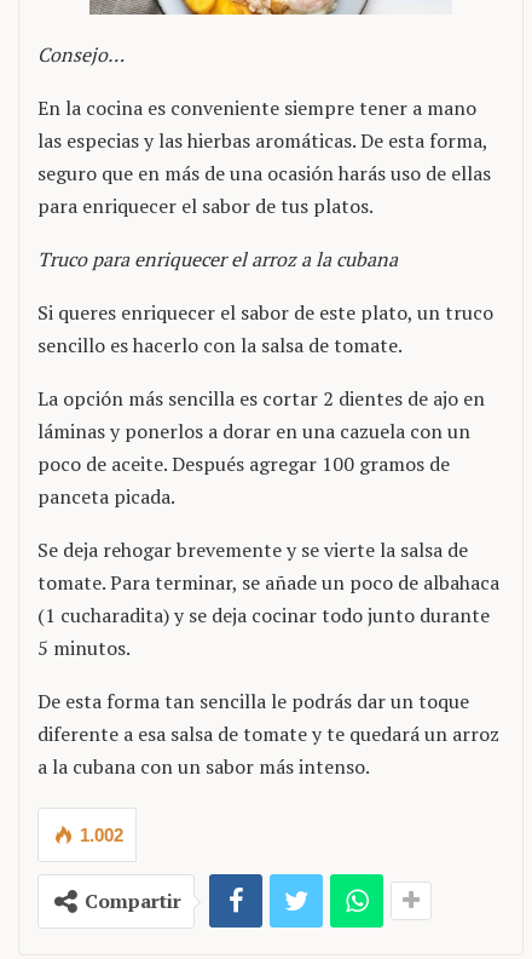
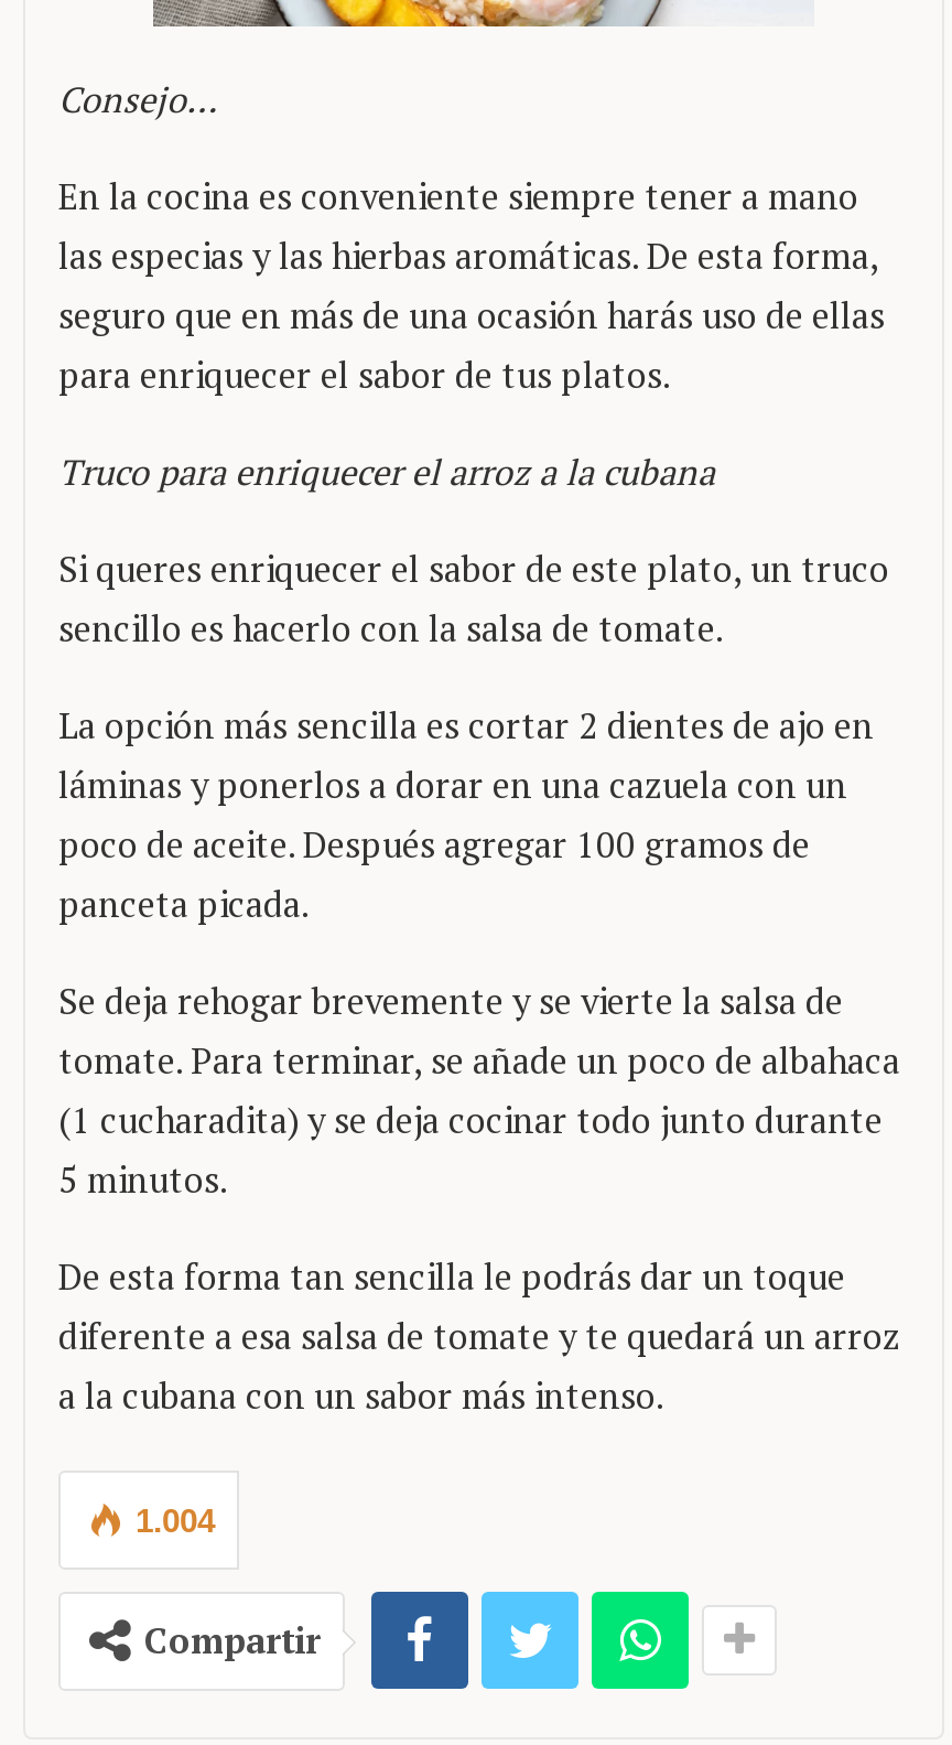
- 1.002
+ 1.004
